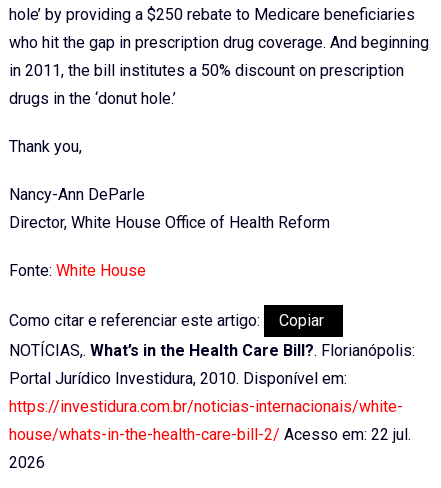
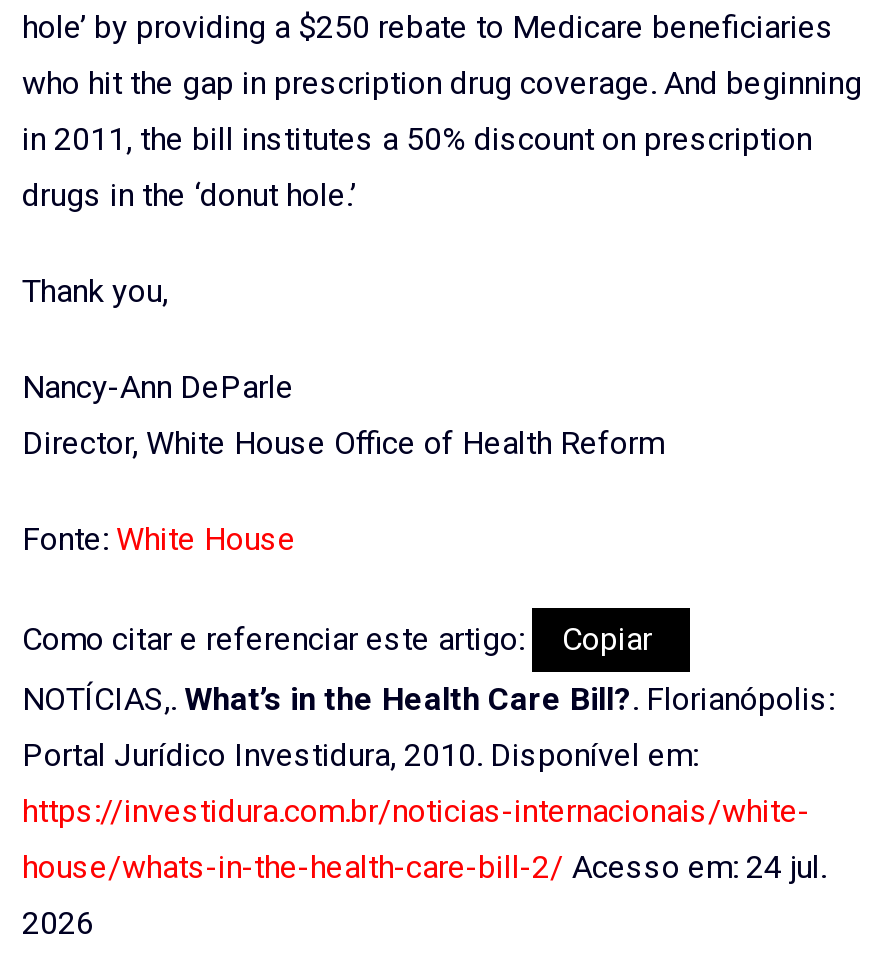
- house/whats-in-the-health-care-bill-2/ Acesso em: 22 jul.
+ house/whats-in-the-health-care-bill-2/ Acesso em: 24 jul.
